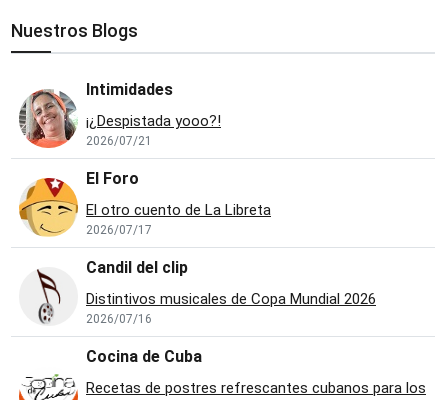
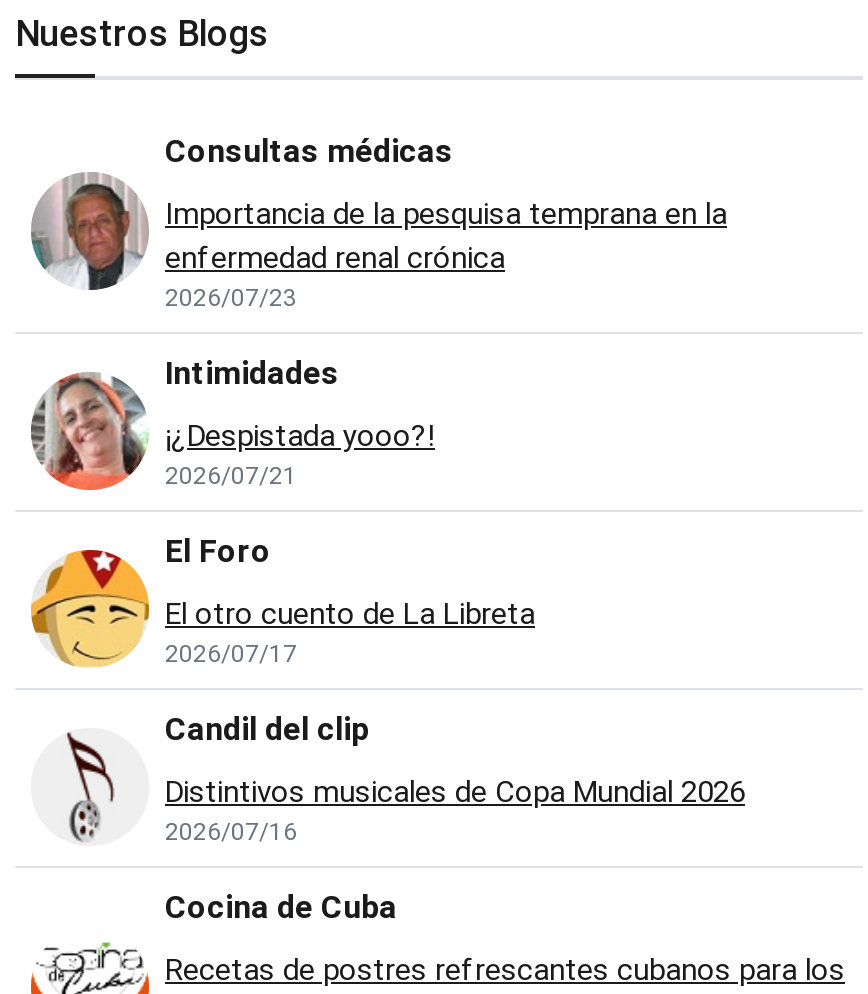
+ [image]
+ Consultas médicas
+ Importancia de la pesquisa temprana en la
+ enfermedad renal crónica
+ 2026/07/23
